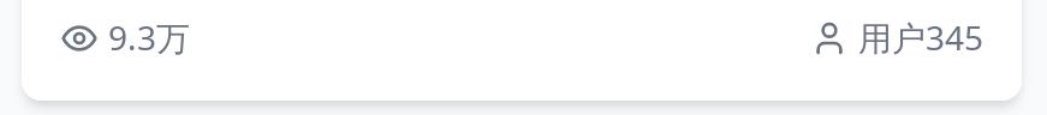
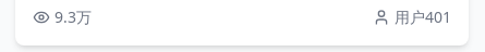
- 用户345
+ 用户401
